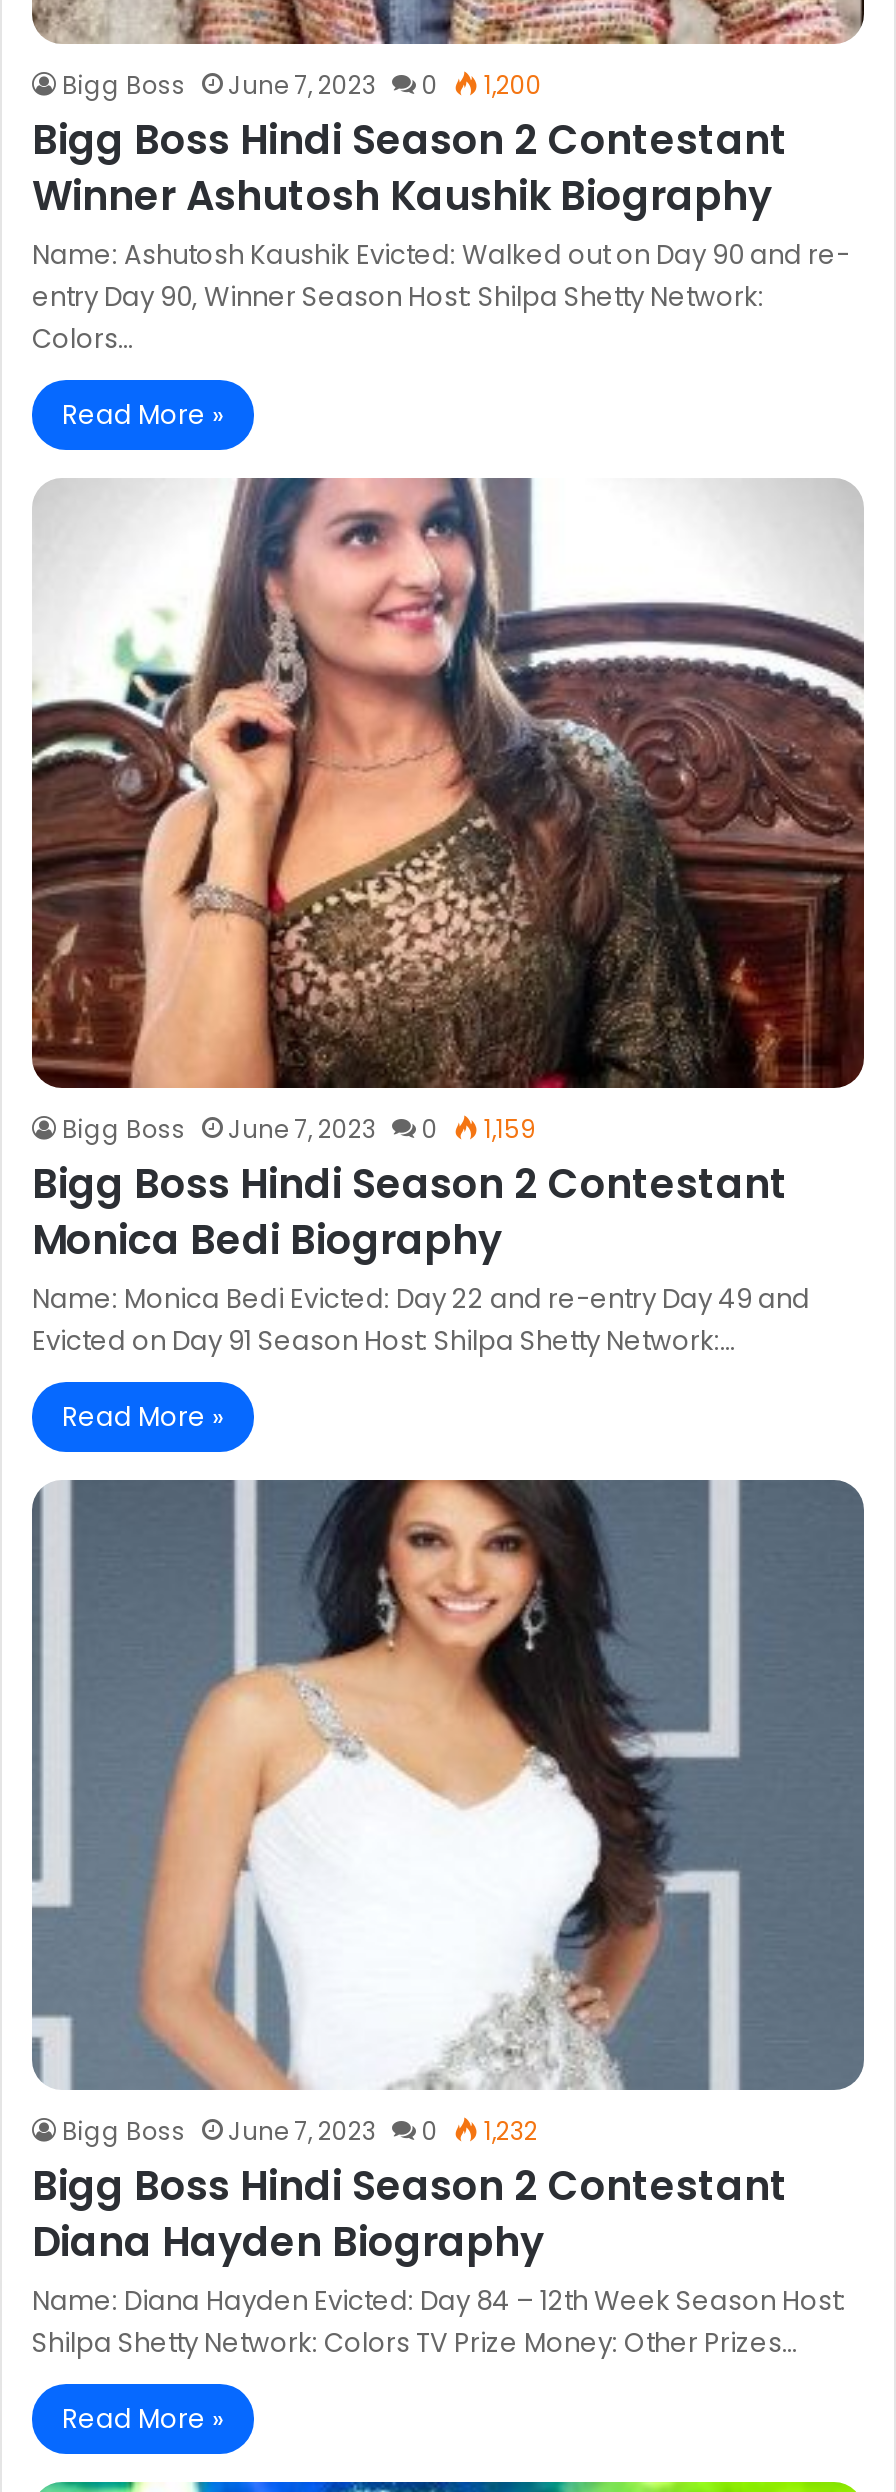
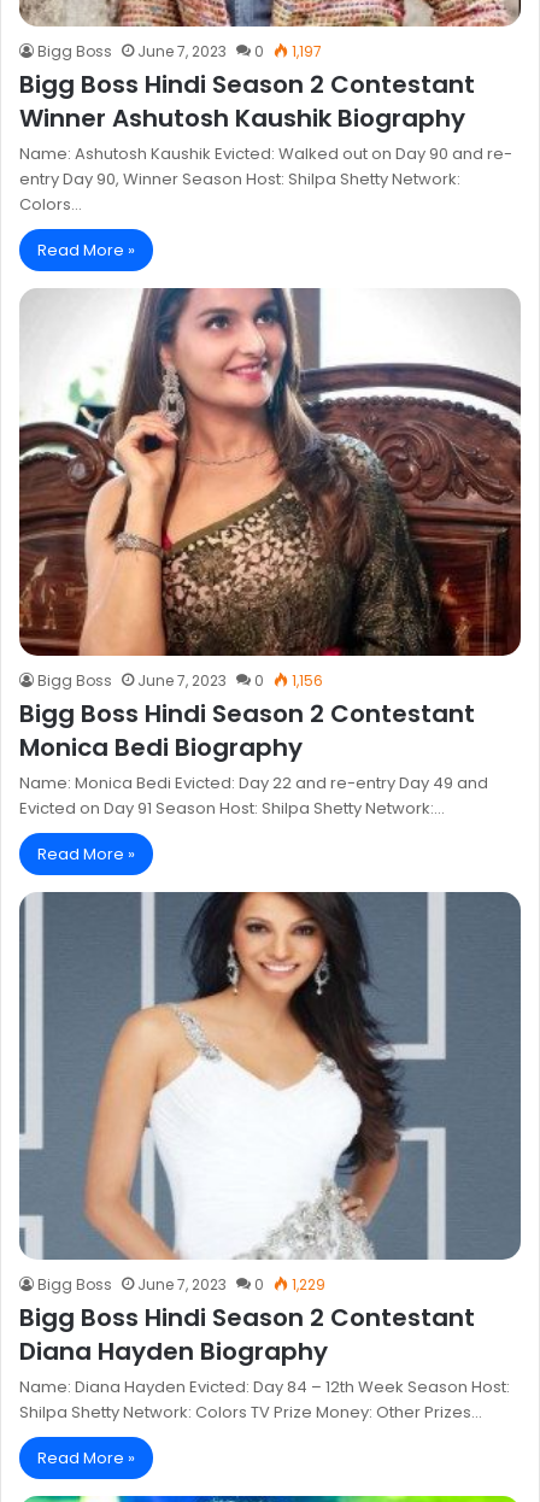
- Bigg Boss June 7, 2023 0 1,200
+ Bigg Boss June 7, 2023 0 1,197

- Bigg Boss June 7, 2023 0 1,159
+ Bigg Boss June 7, 2023 0 1,156

- Bigg Boss June 7, 2023 0 1,232
+ Bigg Boss June 7, 2023 0 1,229
